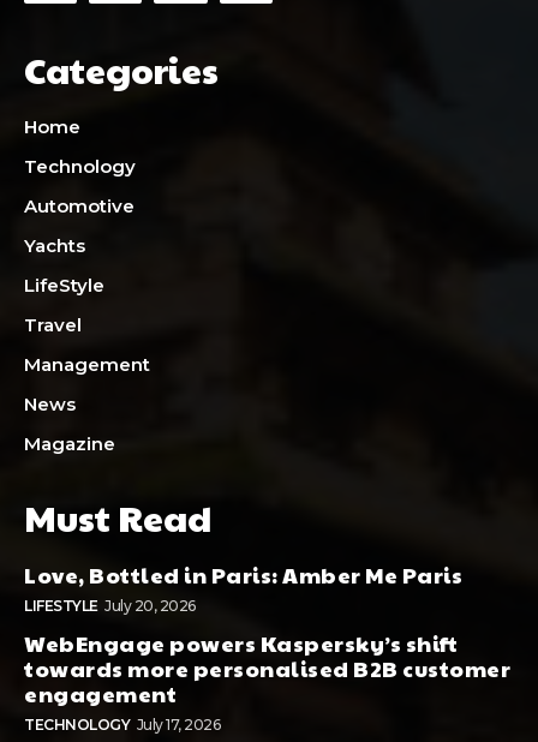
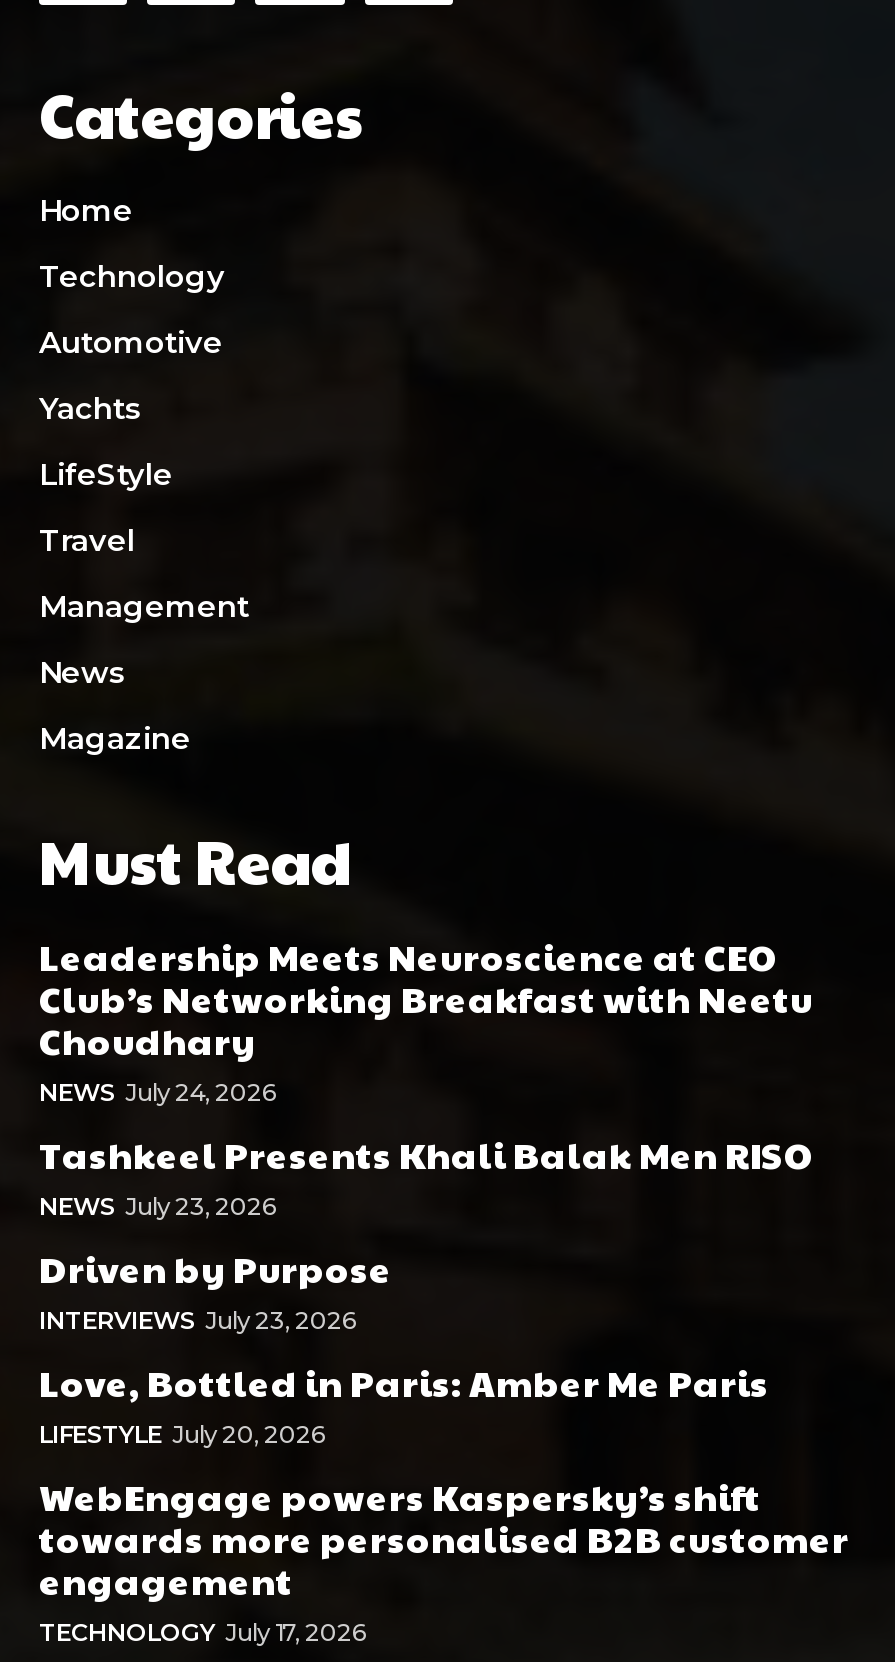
+ Leadership Meets Neuroscience at CEO
+ Club’s Networking Breakfast with Neetu
+ Choudhary
+ NEWS July 24, 2026
+ Tashkeel Presents Khali Balak Men RISO
+ NEWS July 23, 2026
+ Driven by Purpose
+ INTERVIEWS July 23, 2026
